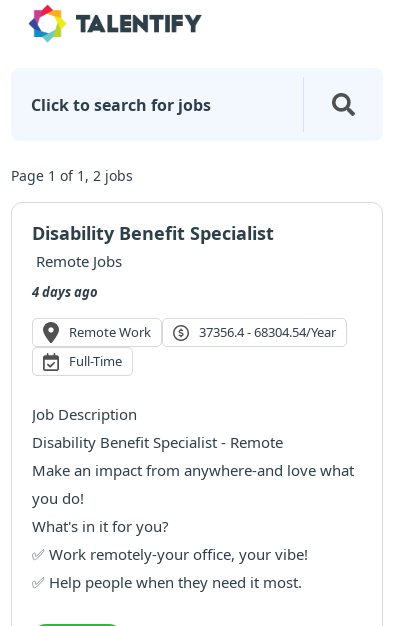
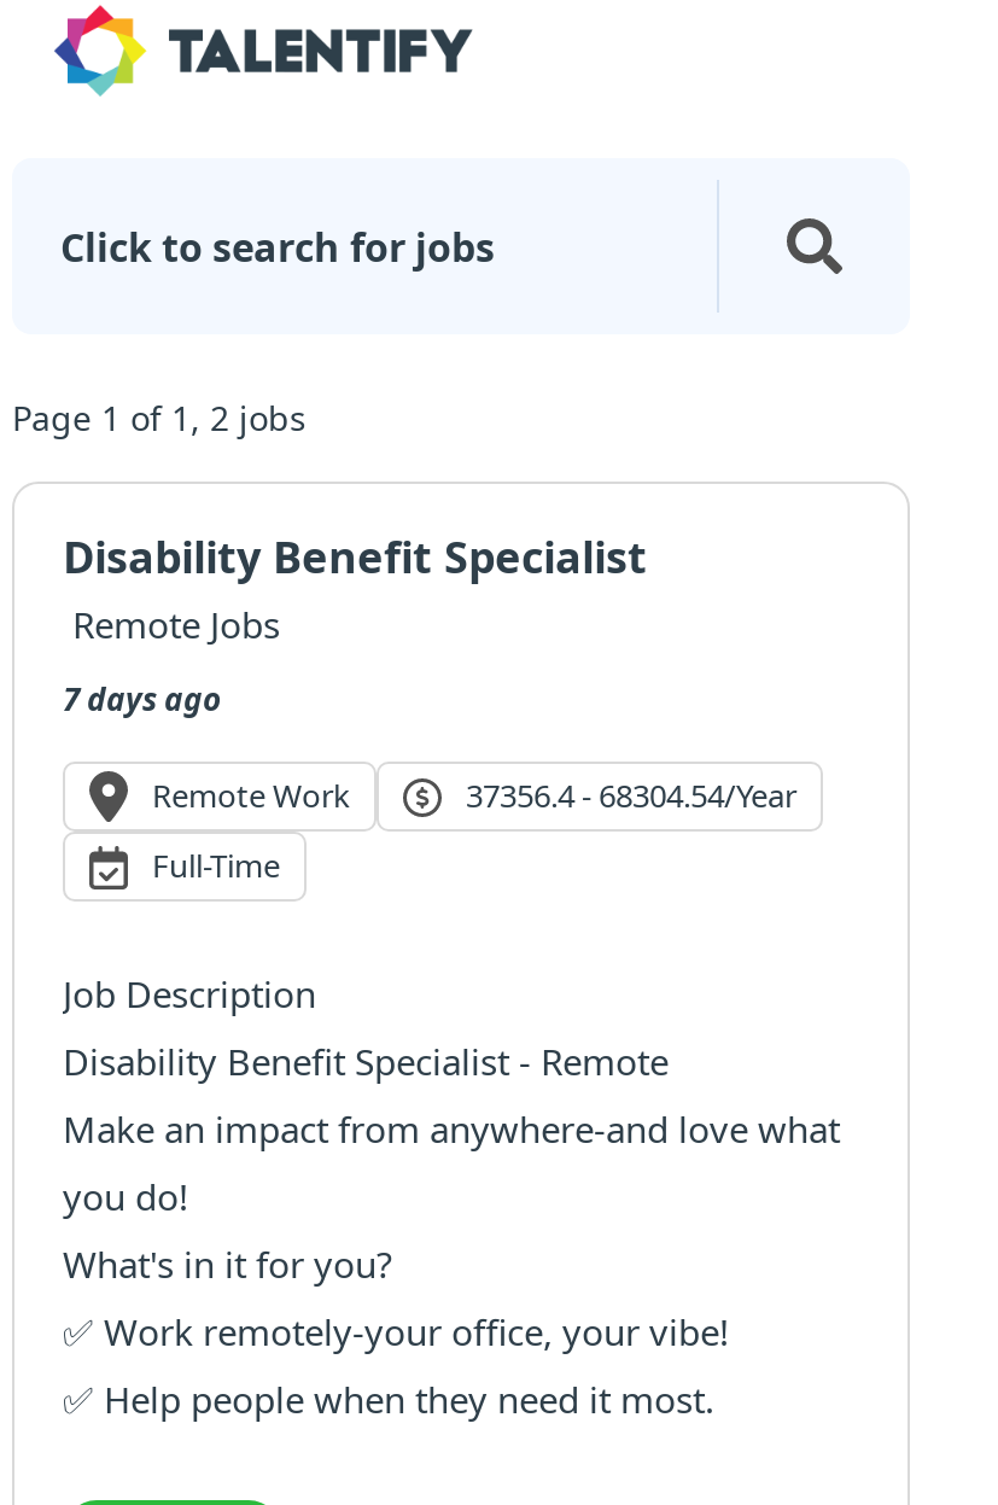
- 4 days ago
+ 7 days ago
